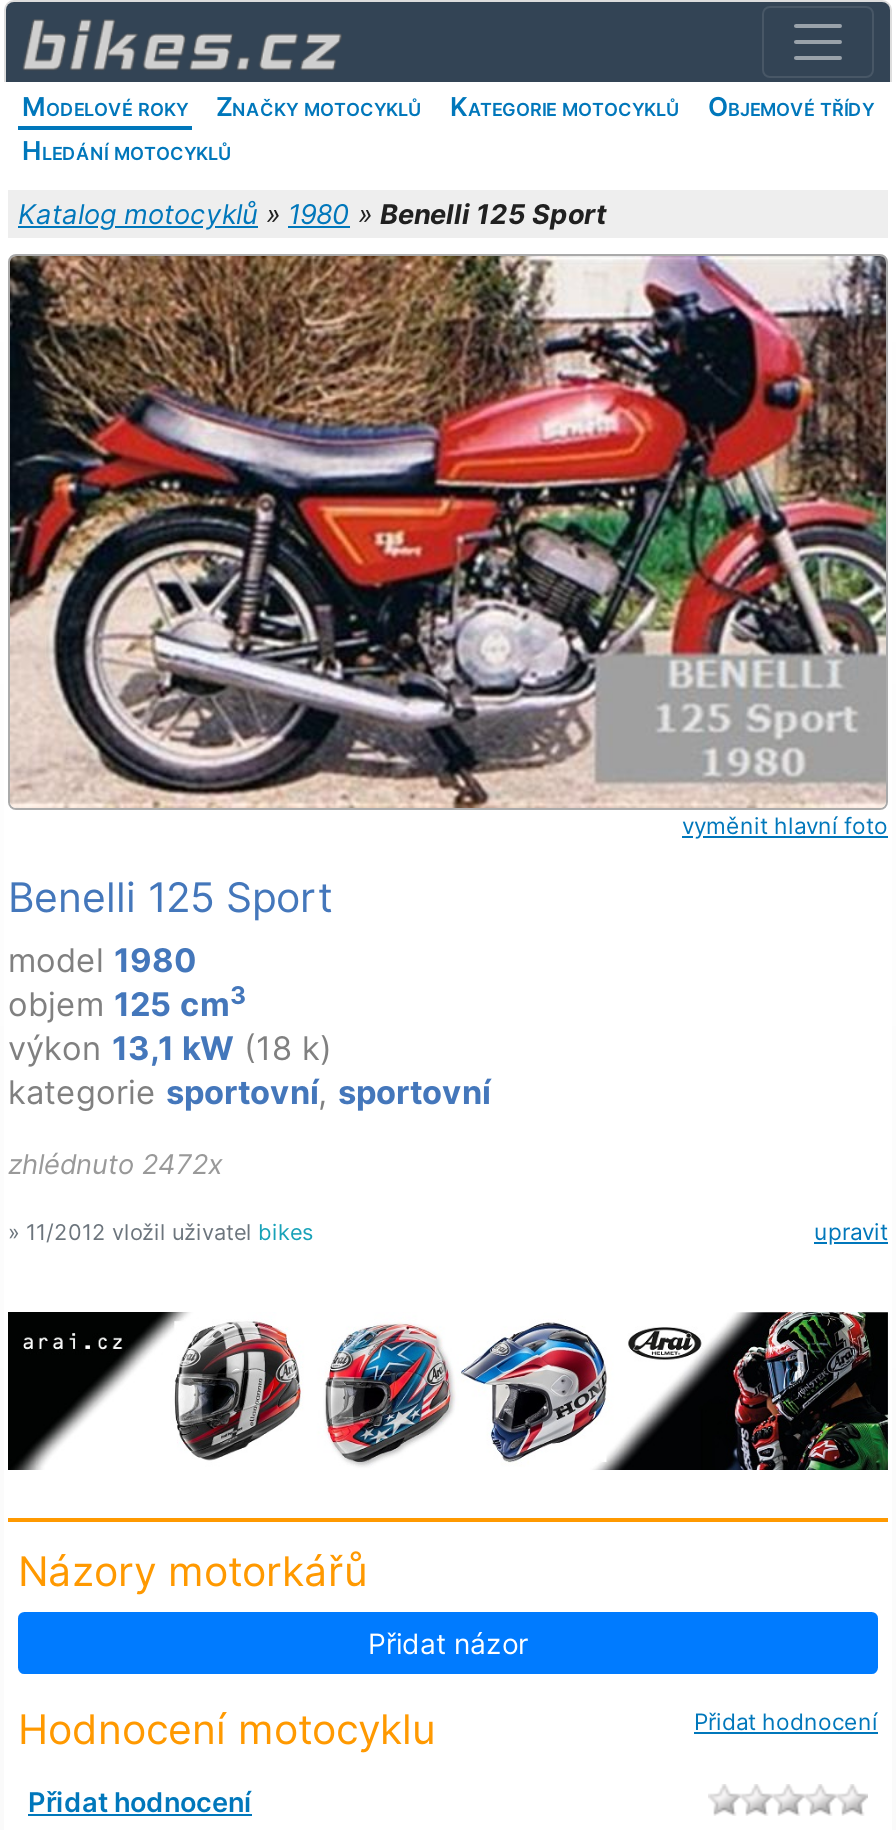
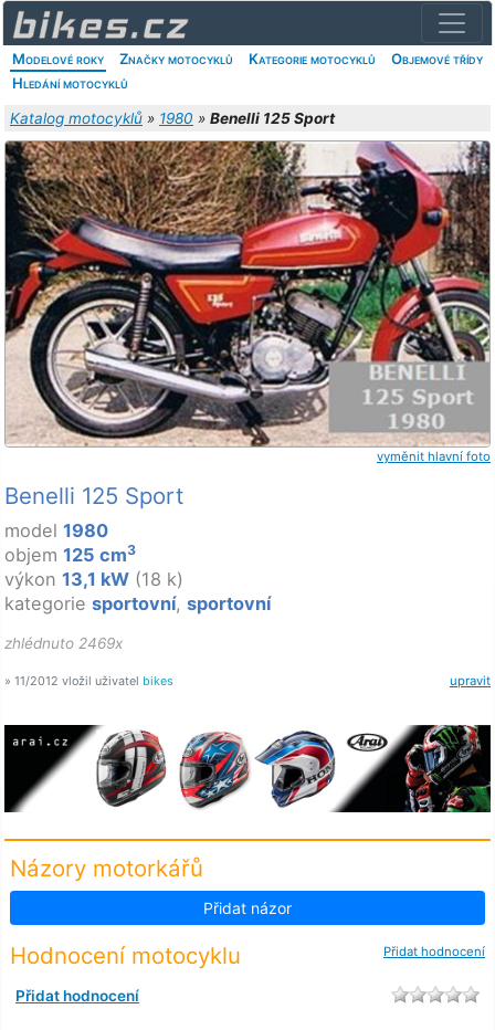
- zhlédnuto 2472x
+ zhlédnuto 2469x
